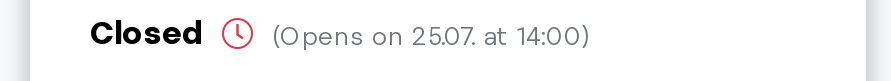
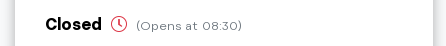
- (Opens on 25.07. at 14:00)
+ (Opens at 08:30)
